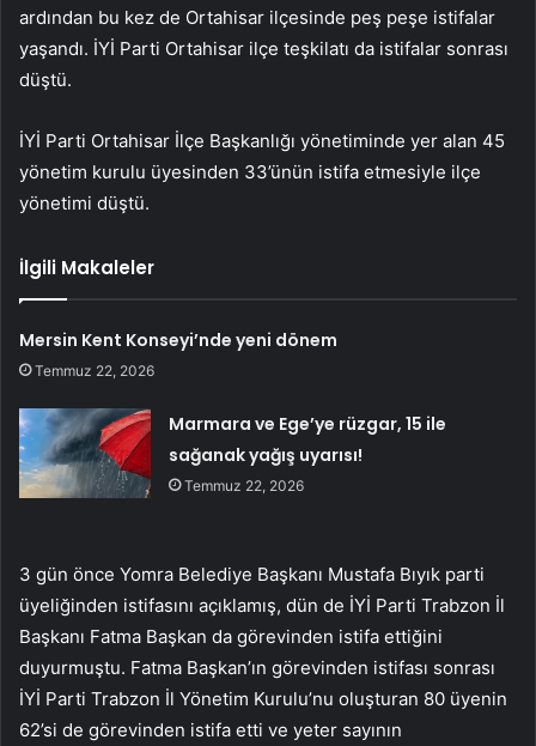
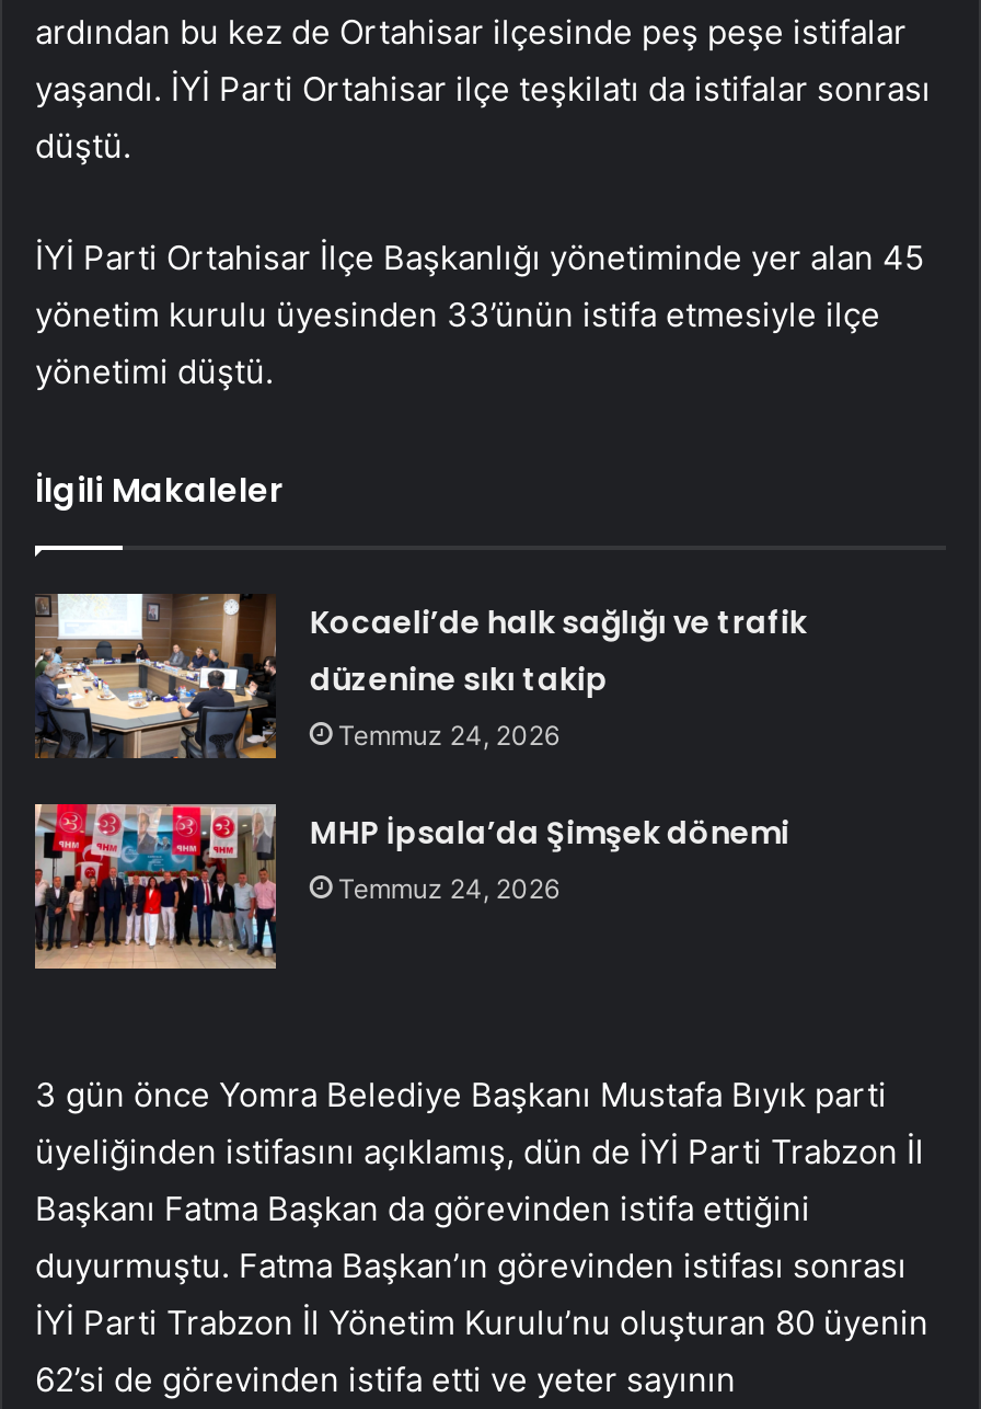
- Mersin Kent Konseyi’nde yeni dönem
- Temmuz 22, 2026
+ Kocaeli’de halk sağlığı ve trafik
+ düzenine sıkı takip
+ Temmuz 24, 2026

- [image]
- Marmara ve Ege’ye rüzgar, 15 ile
- sağanak yağış uyarısı!
- Temmuz 22, 2026
+ [image]
+ MHP İpsala’da Şimşek dönemi
+ Temmuz 24, 2026
